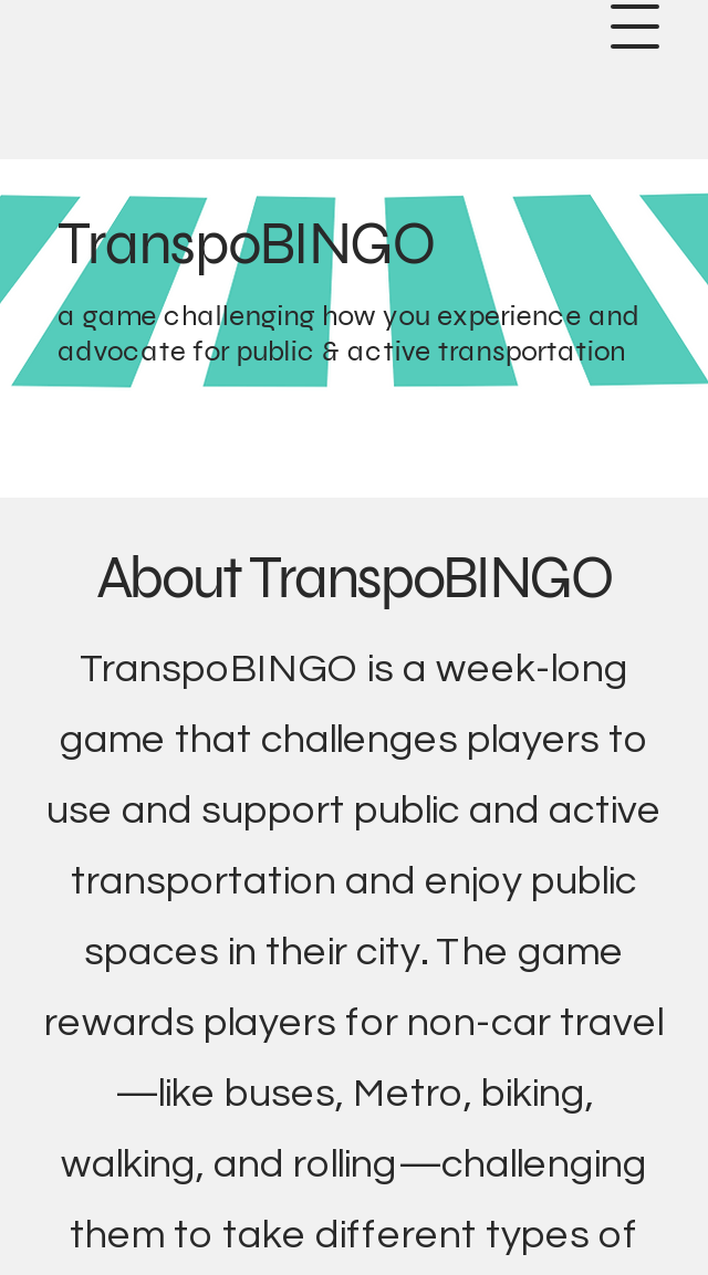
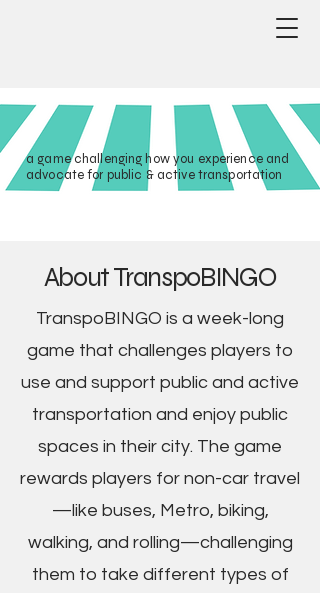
- TranspoBINGO
